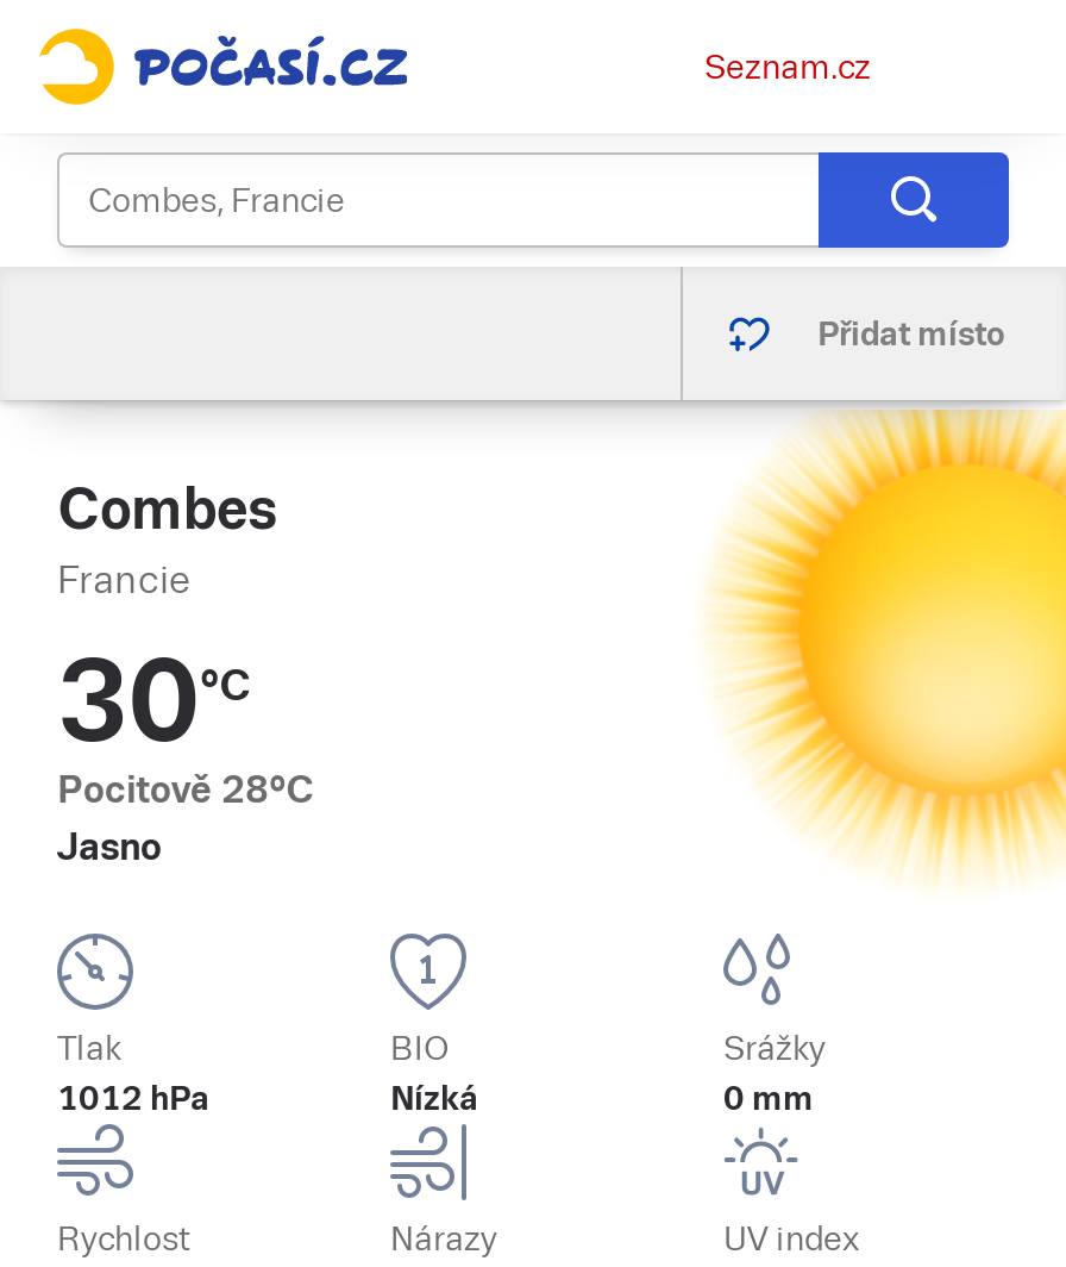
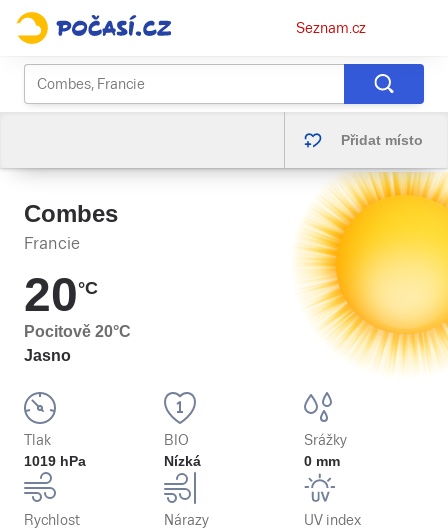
- 30°C
+ 20°C

- Pocitově 28°C
+ Pocitově 20°C

- 1012 hPa
+ 1019 hPa
